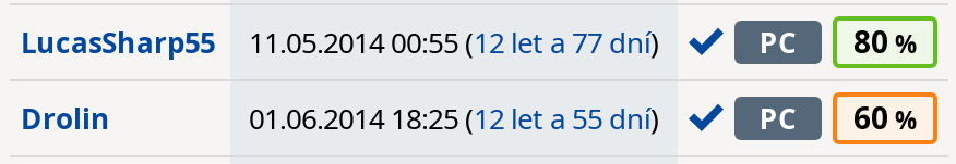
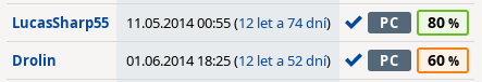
- LucasSharp55 11.05.2014 00:55 (12 let a 77 dní)
+ LucasSharp55 11.05.2014 00:55 (12 let a 74 dní)

- 01.06.2014 18:25 (12 let a 55 dní)
+ 01.06.2014 18:25 (12 let a 52 dní)
